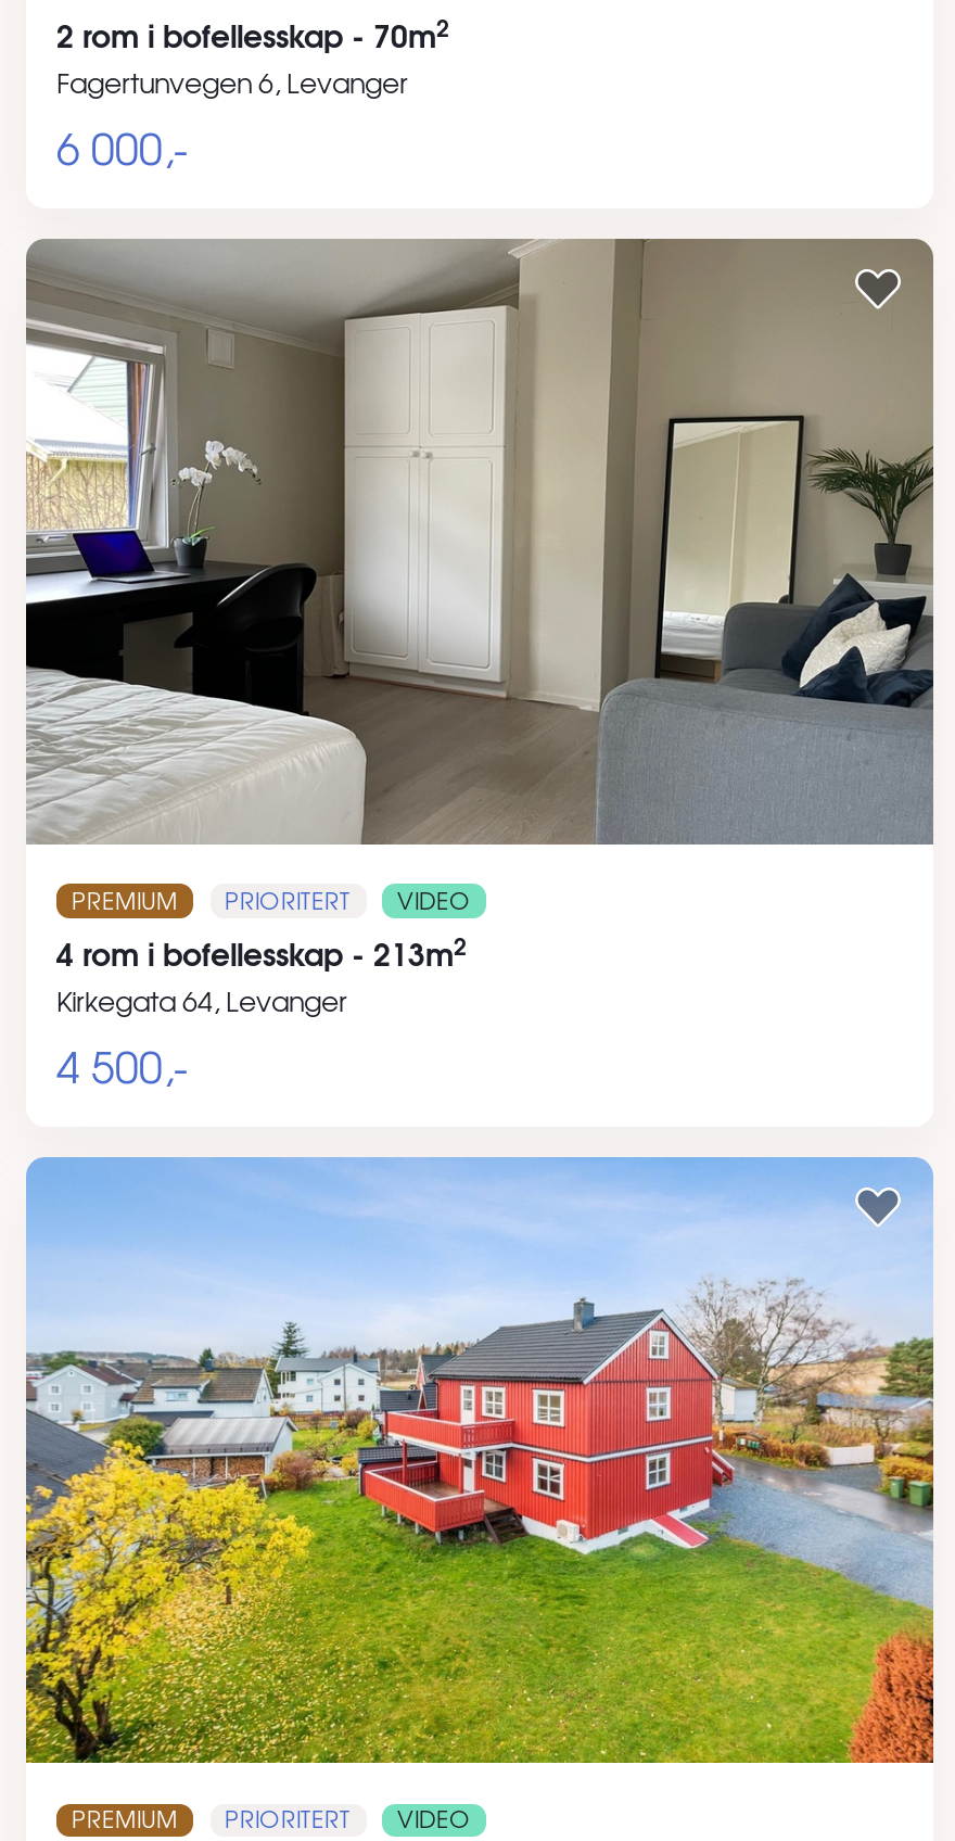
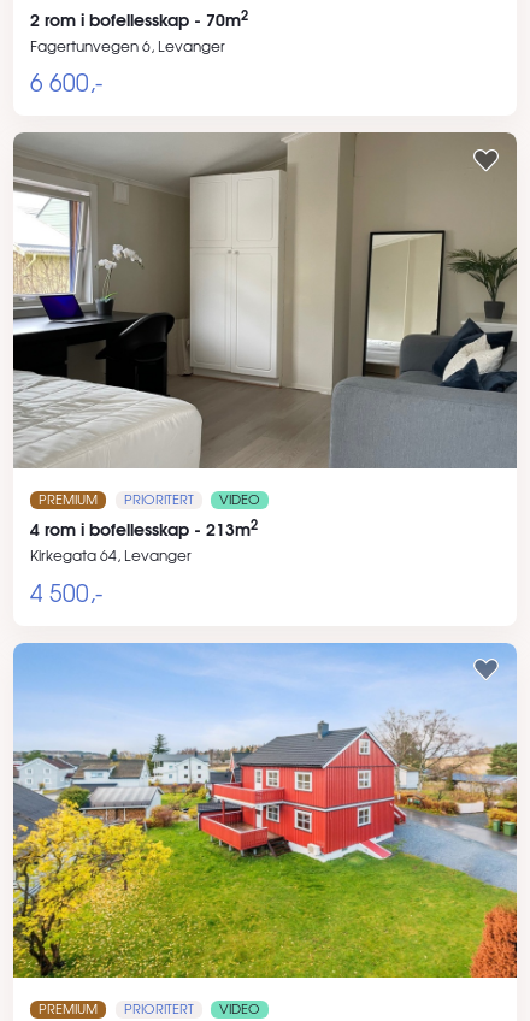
- 6 000,-
+ 6 600,-
